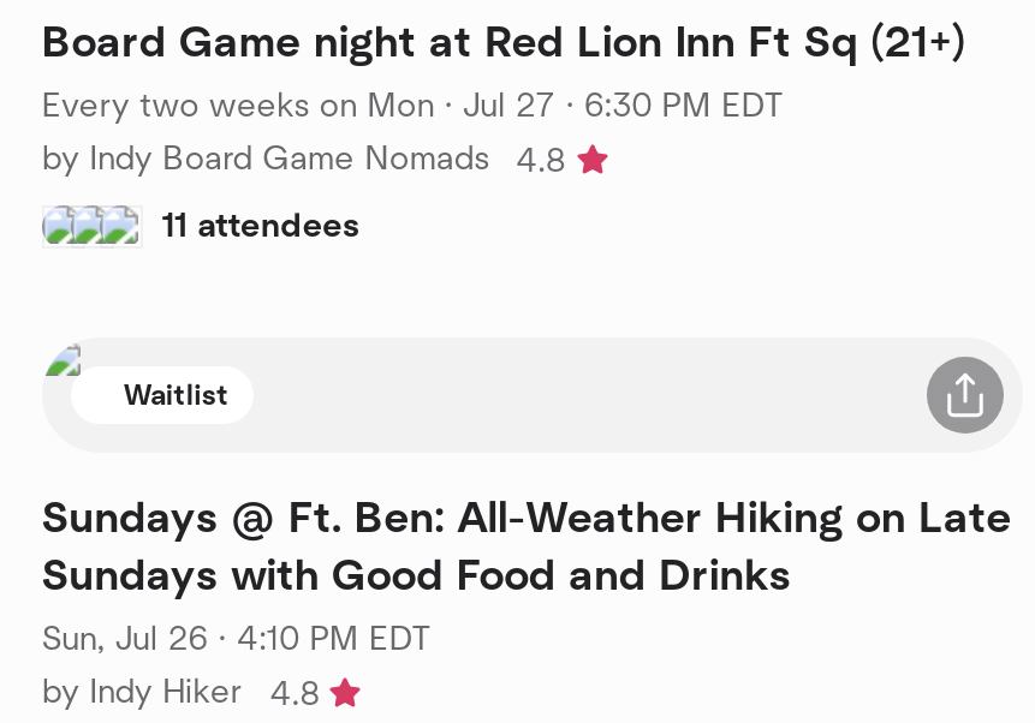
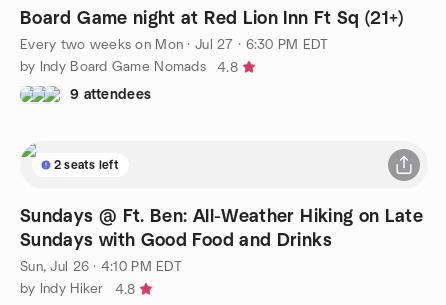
- 11 attendees
+ 9 attendees

- Waitlist
+ 2 seats left
